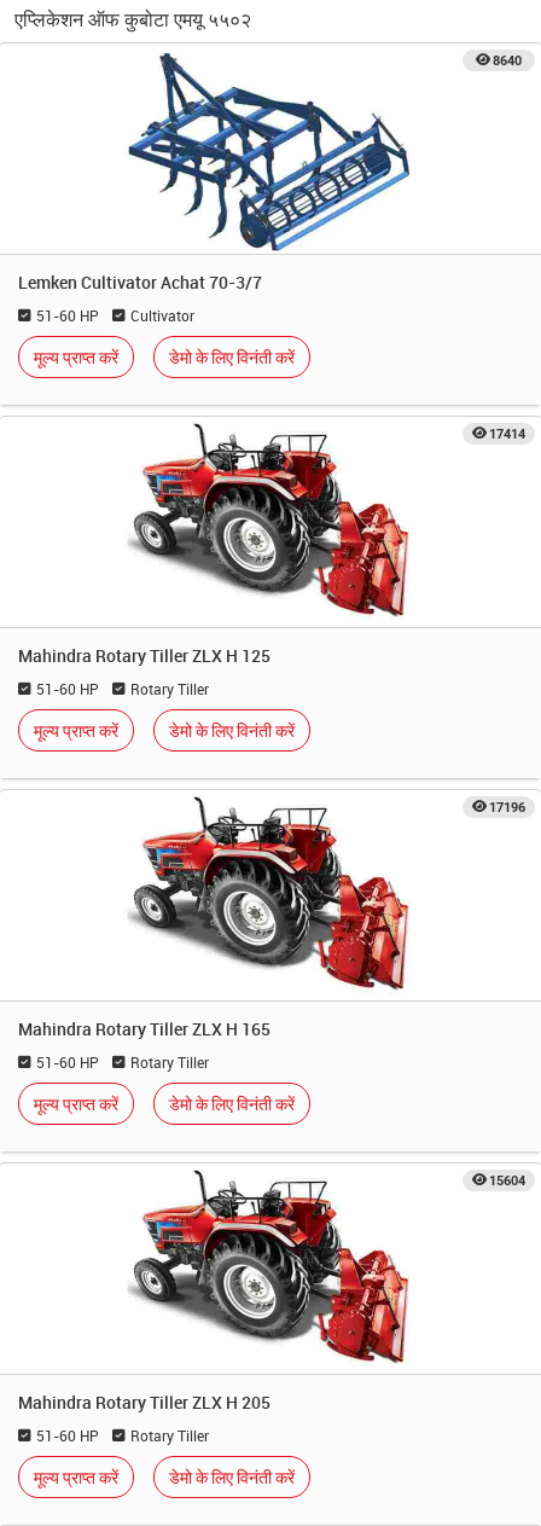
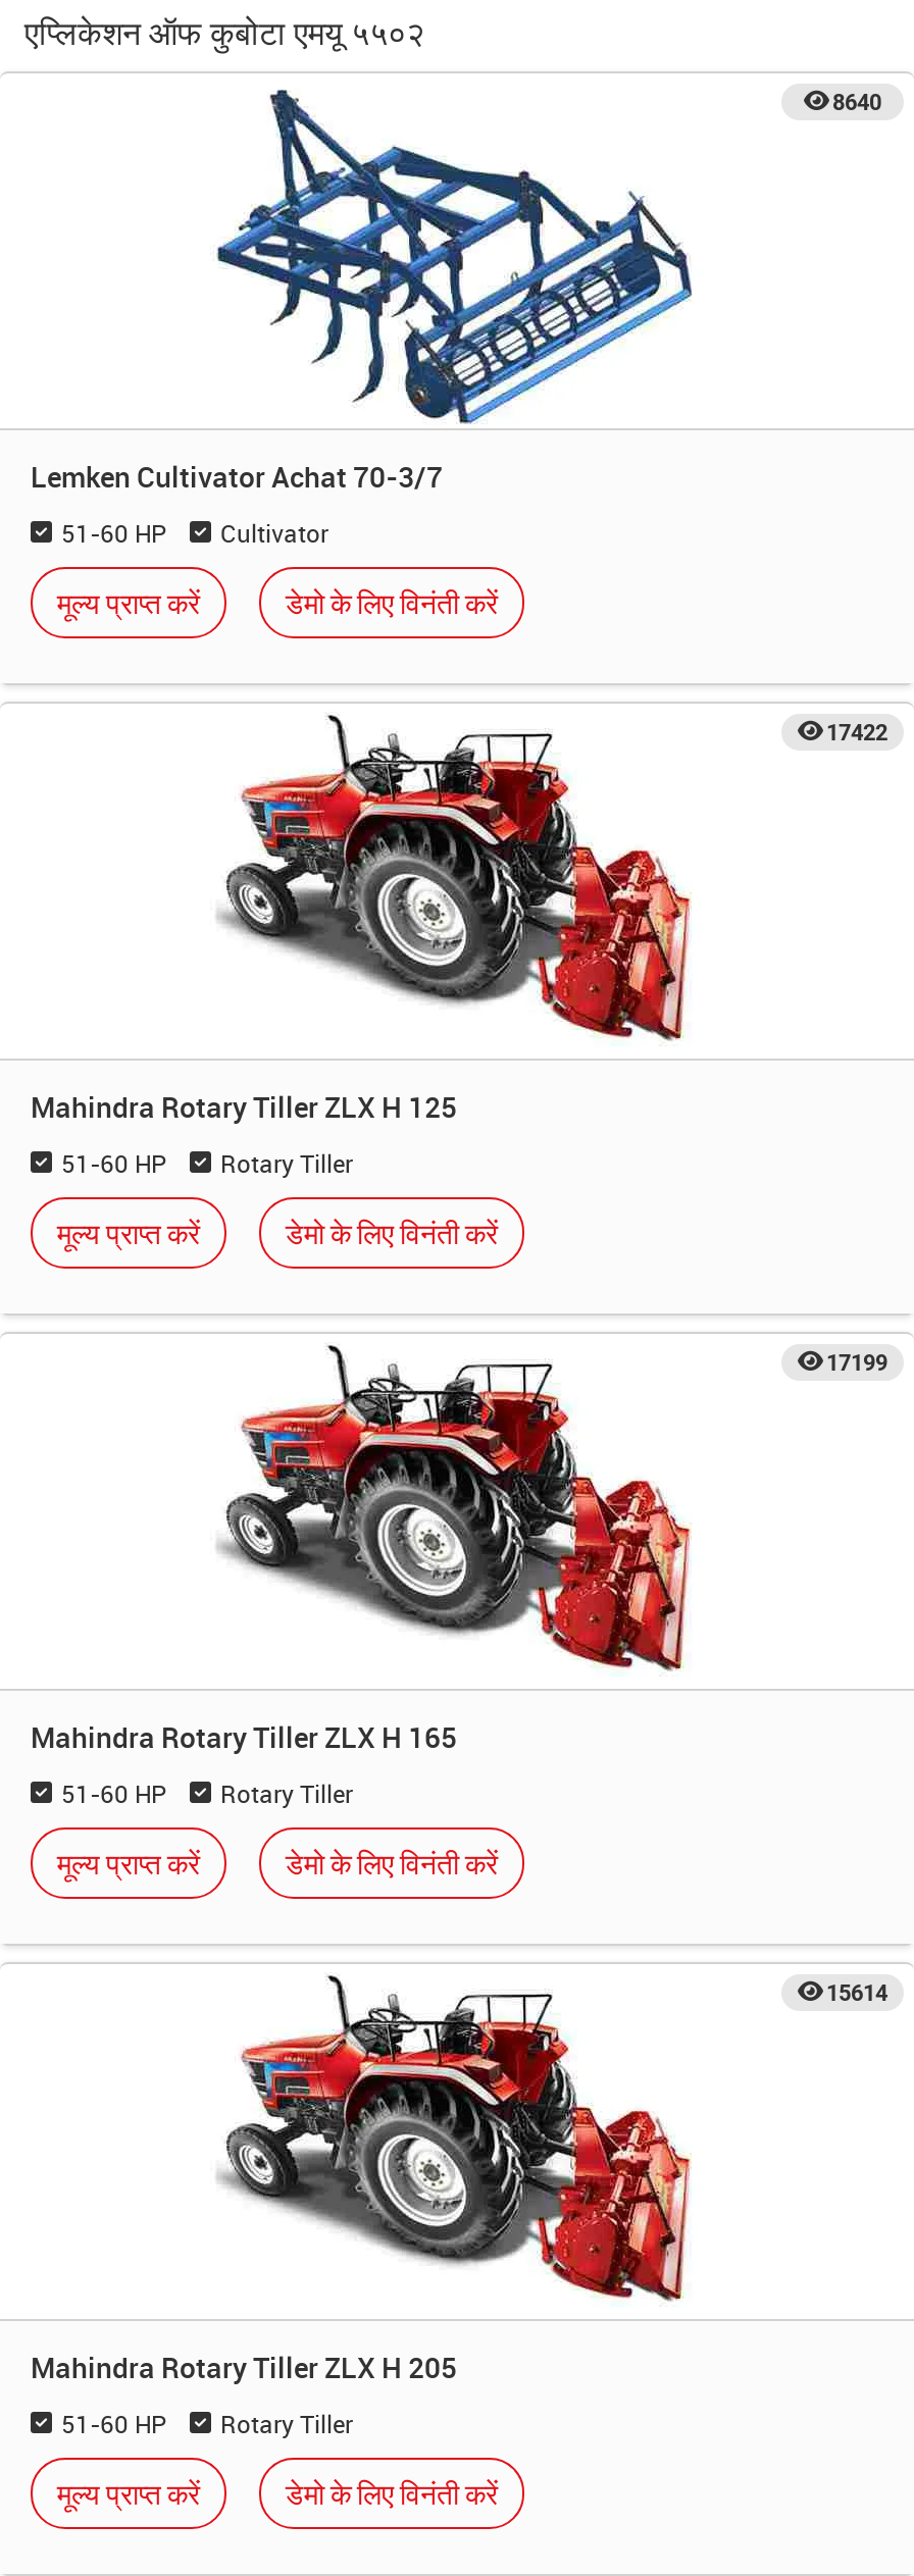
- 17414
+ 17422

- 17196
+ 17199

- 15604
+ 15614
